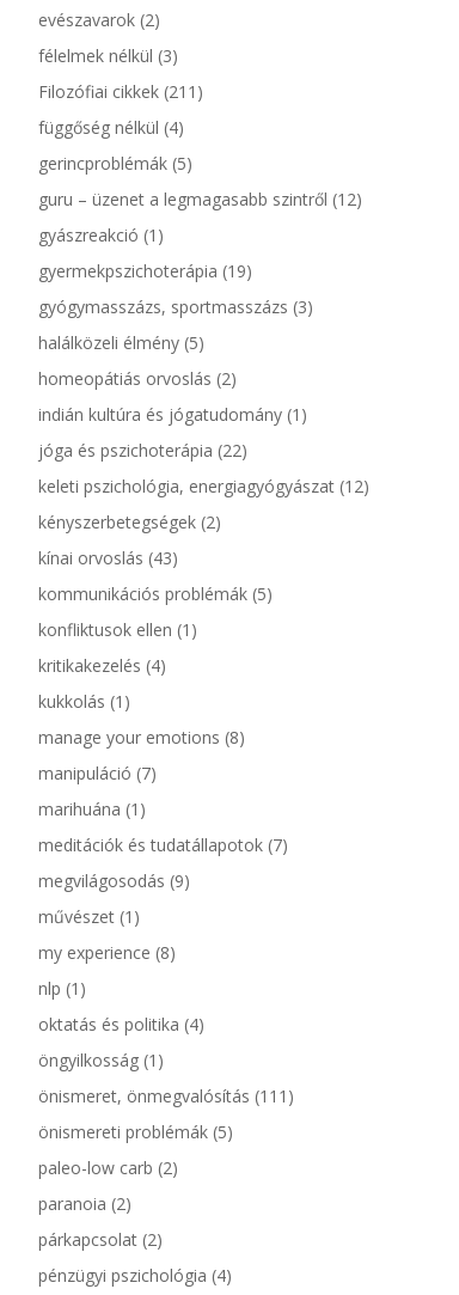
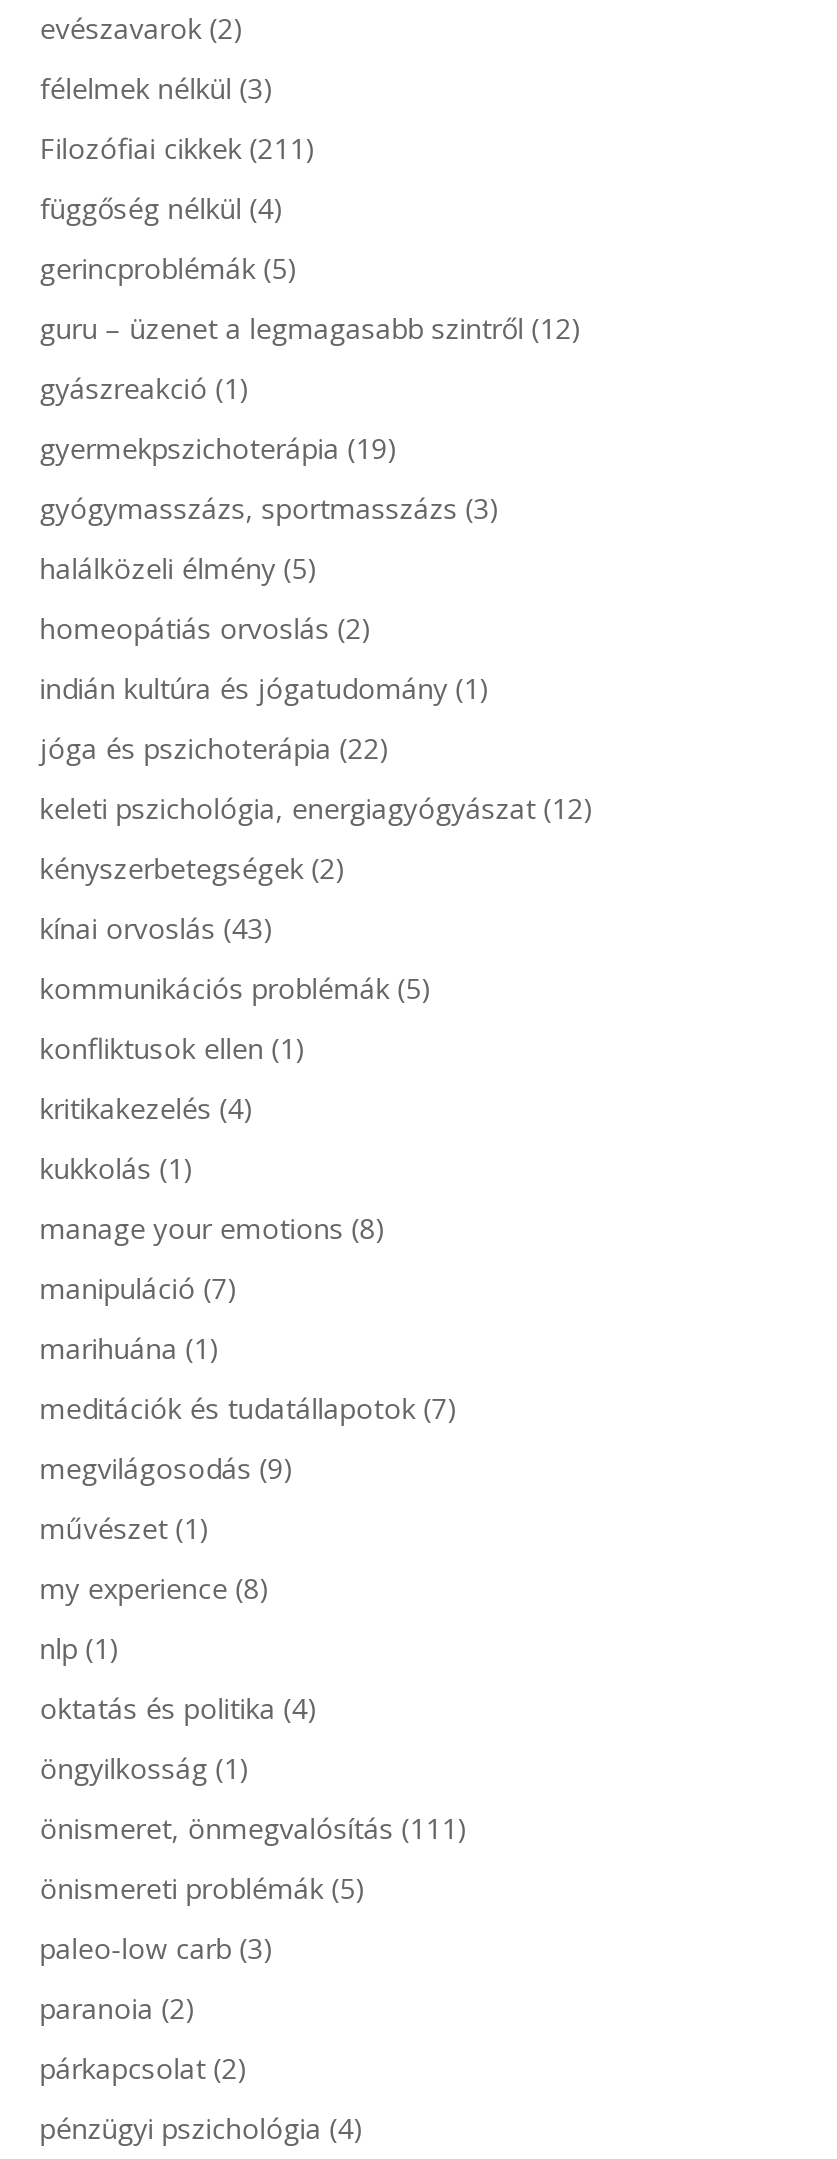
- paleo-low carb (2)
+ paleo-low carb (3)
